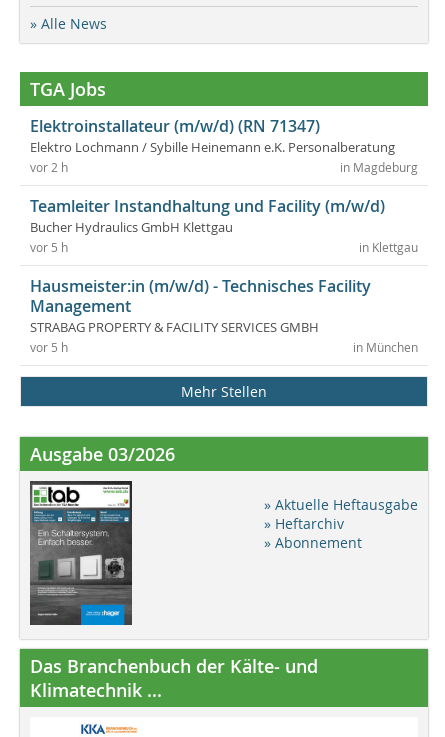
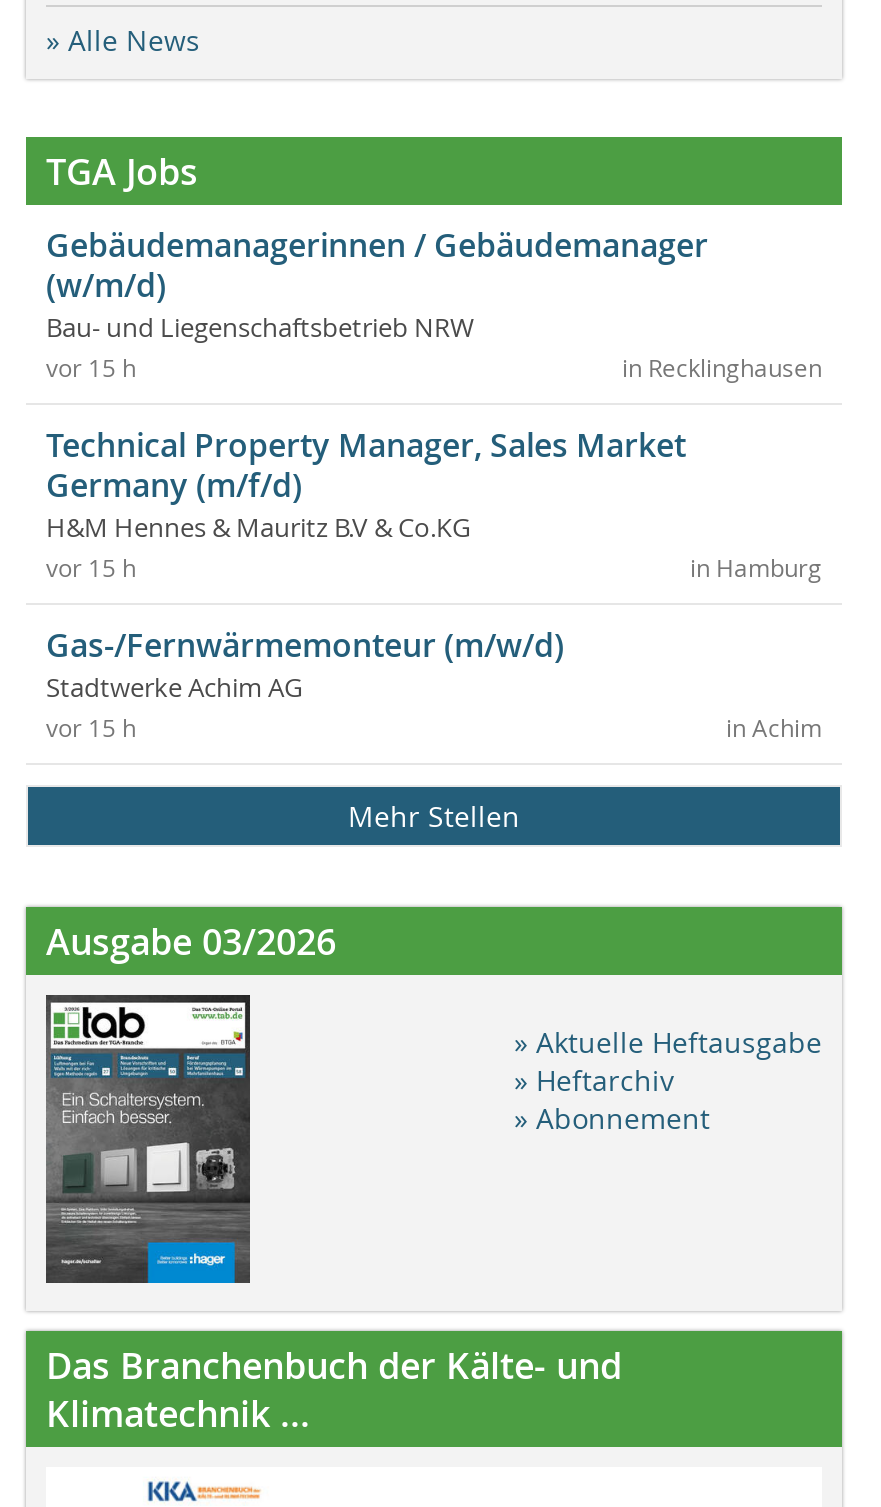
- Elektroinstallateur (m/w/d) (RN 71347)
- Elektro Lochmann / Sybille Heinemann e.K. Personalberatung
- in Magdeburg
- vor 2 h
+ Gebäudemanagerinnen / Gebäudemanager
+ (w/m/d)
+ Bau- und Liegenschaftsbetrieb NRW
+ in Recklinghausen
+ vor 15 h

- Teamleiter Instandhaltung und Facility (m/w/d)
- Bucher Hydraulics GmbH Klettgau
- in Klettgau
- vor 5 h
+ Technical Property Manager, Sales Market
+ Germany (m/f/d)
+ H&M Hennes & Mauritz B.V & Co.KG
+ in Hamburg
+ vor 15 h

- Hausmeister:in (m/w/d) - Technisches Facility
- Management
- STRABAG PROPERTY & FACILITY SERVICES GMBH
- in München
- vor 5 h
+ Gas-/Fernwärmemonteur (m/w/d)
+ Stadtwerke Achim AG
+ in Achim
+ vor 15 h
